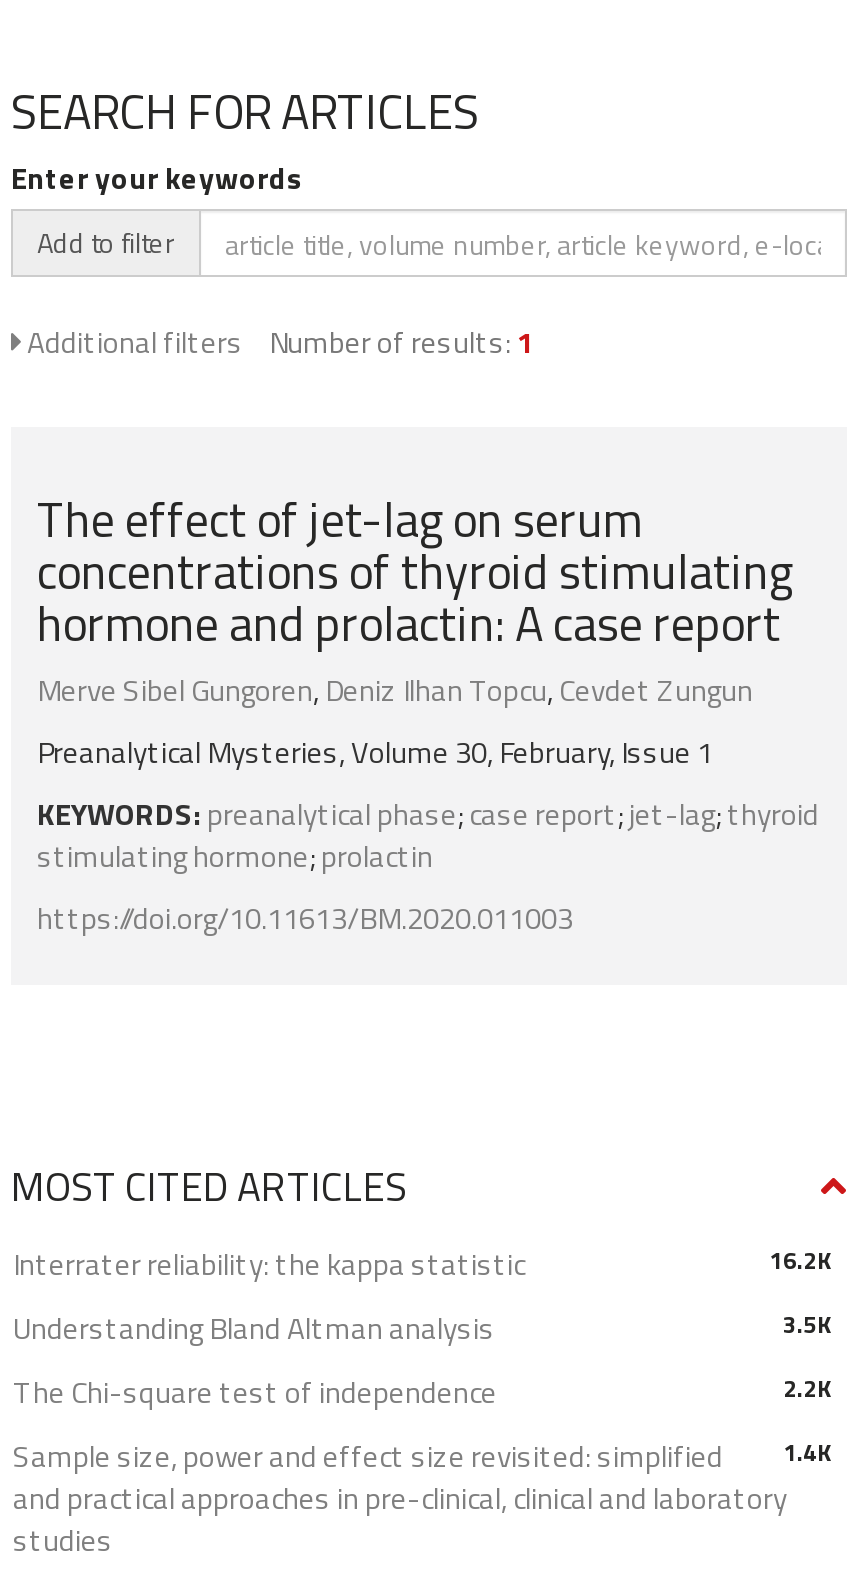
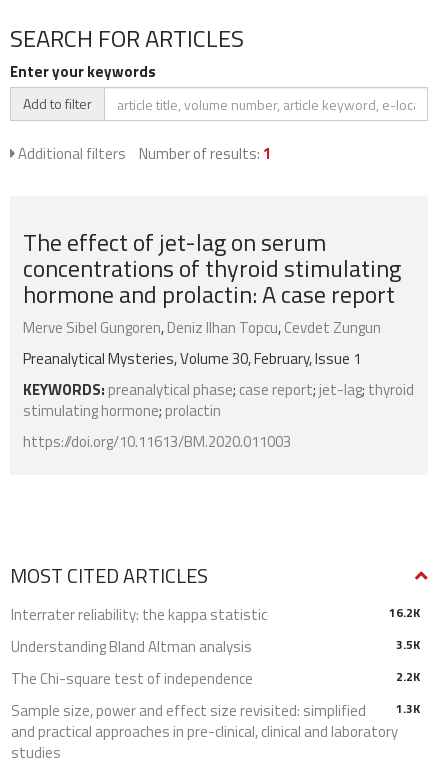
- Sample size, power and effect size revisited: simplified 1.4K
+ Sample size, power and effect size revisited: simplified 1.3K
